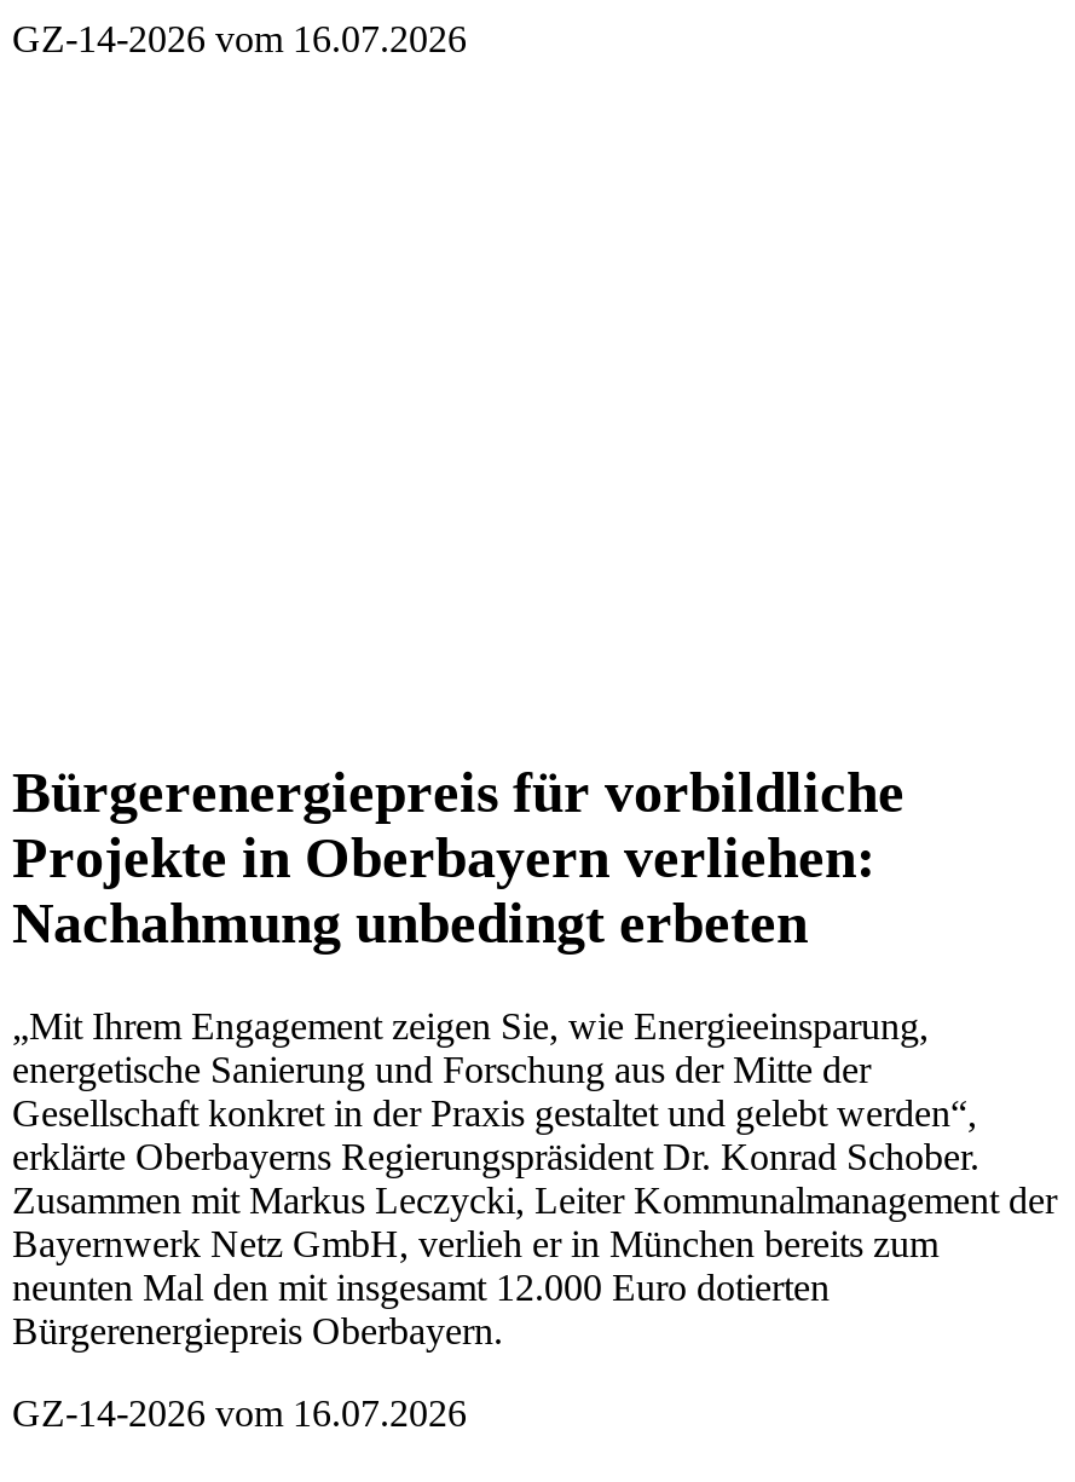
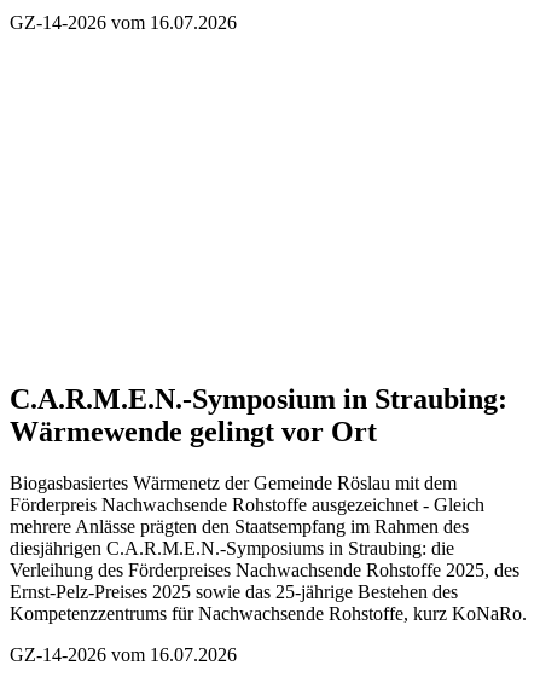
- Bürgerenergiepreis für vorbildliche
- Projekte in Oberbayern verliehen:
- Nachahmung unbedingt erbeten
+ C.A.R.M.E.N.-Symposium in Straubing:
+ Wärmewende gelingt vor Ort

- „Mit Ihrem Engagement zeigen Sie, wie Energieeinsparung,
- energetische Sanierung und Forschung aus der Mitte der
- Gesellschaft konkret in der Praxis gestaltet und gelebt werden“,
- erklärte Oberbayerns Regierungspräsident Dr. Konrad Schober.
- Zusammen mit Markus Leczycki, Leiter Kommunalmanagement der
- Bayernwerk Netz GmbH, verlieh er in München bereits zum
- neunten Mal den mit insgesamt 12.000 Euro dotierten
- Bürgerenergiepreis Oberbayern.
+ Biogasbasiertes Wärmenetz der Gemeinde Röslau mit dem
+ Förderpreis Nachwachsende Rohstoffe ausgezeichnet - Gleich
+ mehrere Anlässe prägten den Staatsempfang im Rahmen des
+ diesjährigen C.A.R.M.E.N.-Symposiums in Straubing: die
+ Verleihung des Förderpreises Nachwachsende Rohstoffe 2025, des
+ Ernst-Pelz-Preises 2025 sowie das 25-jährige Bestehen des
+ Kompetenzzentrums für Nachwachsende Rohstoffe, kurz KoNaRo.
